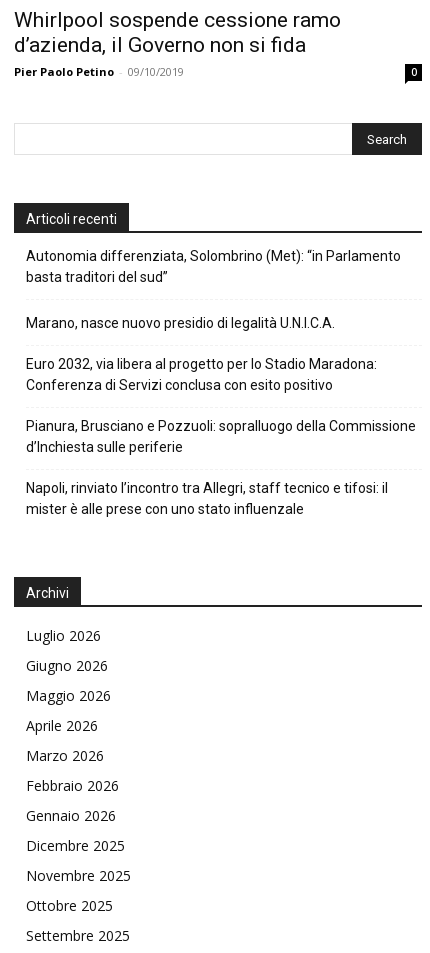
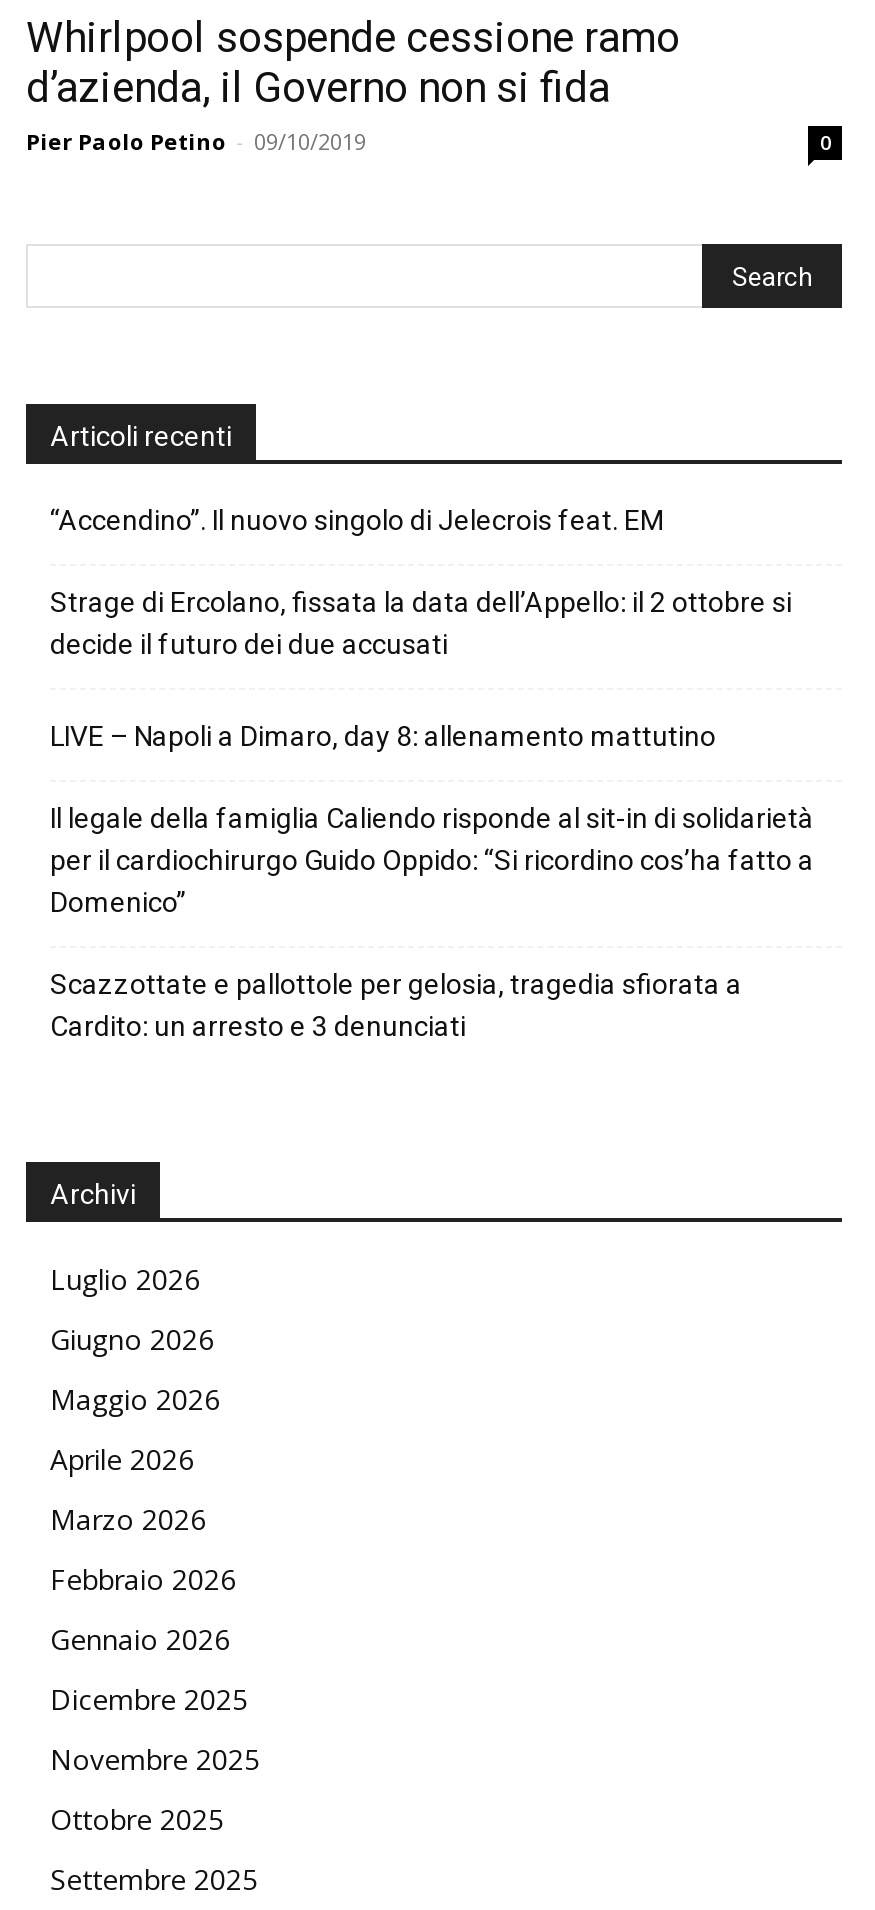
- Autonomia differenziata, Solombrino (Met): “in Parlamento
- basta traditori del sud”
+ “Accendino”. Il nuovo singolo di Jelecrois feat. EM

- Marano, nasce nuovo presidio di legalità U.N.I.C.A.
+ Strage di Ercolano, fissata la data dell’Appello: il 2 ottobre si
+ decide il futuro dei due accusati

- Euro 2032, via libera al progetto per lo Stadio Maradona:
- Conferenza di Servizi conclusa con esito positivo
+ LIVE – Napoli a Dimaro, day 8: allenamento mattutino

- Pianura, Brusciano e Pozzuoli: sopralluogo della Commissione
- d’Inchiesta sulle periferie
+ Il legale della famiglia Caliendo risponde al sit-in di solidarietà
+ per il cardiochirurgo Guido Oppido: “Si ricordino cos’ha fatto a
+ Domenico”

- Napoli, rinviato l’incontro tra Allegri, staff tecnico e tifosi: il
- mister è alle prese con uno stato influenzale
+ Scazzottate e pallottole per gelosia, tragedia sfiorata a
+ Cardito: un arresto e 3 denunciati
